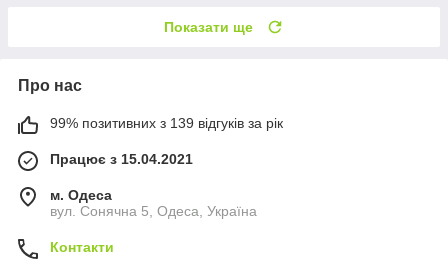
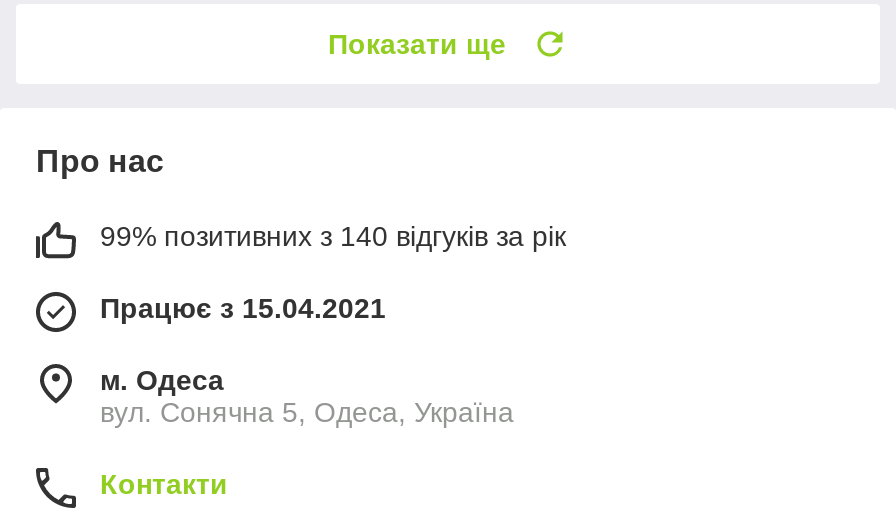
- 99% позитивних з 139 відгуків за рік
+ 99% позитивних з 140 відгуків за рік
